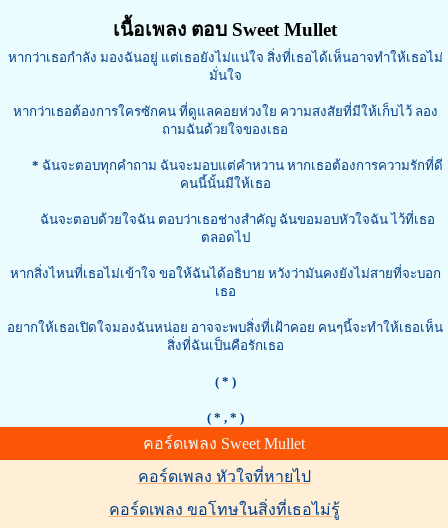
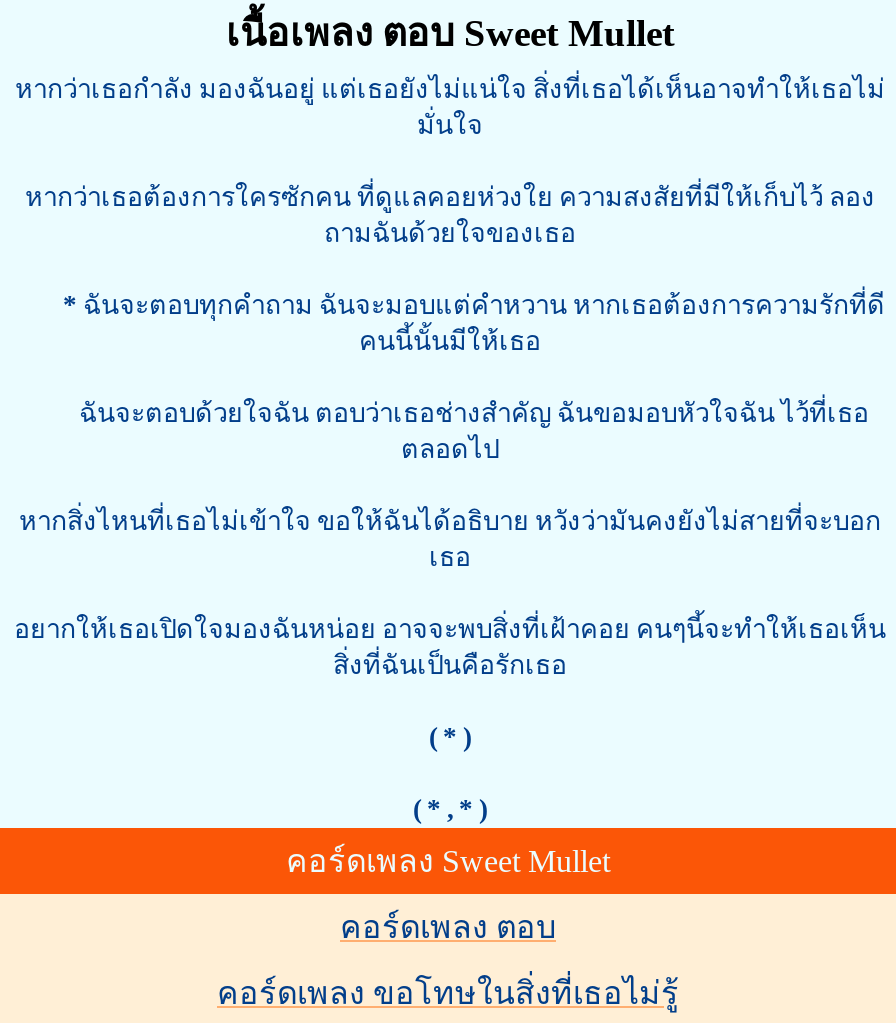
- คอร์ดเพลง หัวใจที่หายไป
+ คอร์ดเพลง ตอบ
